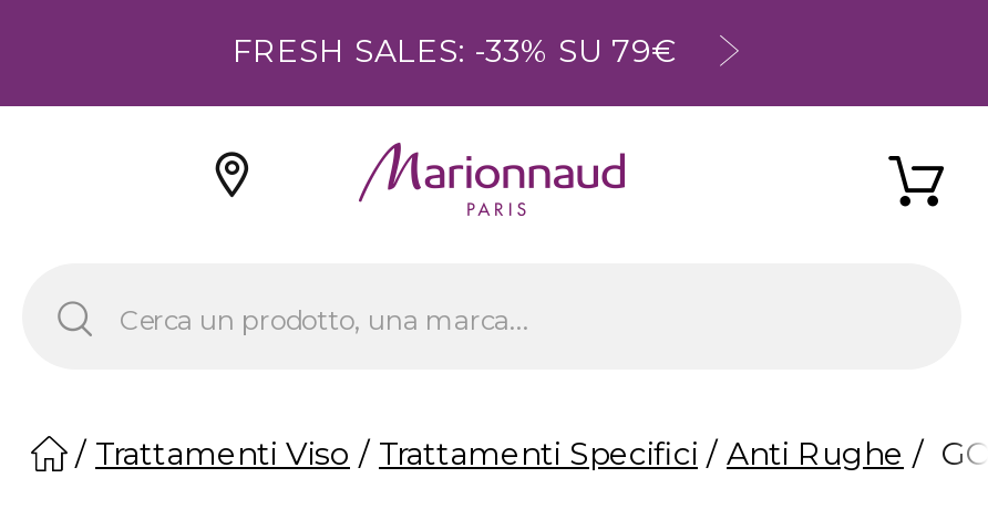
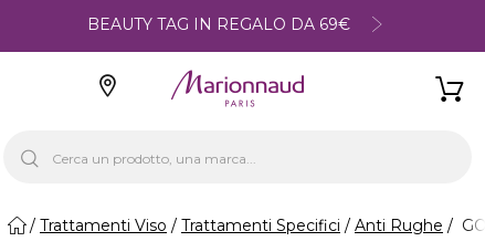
- FRESH SALES: -33% SU 79€
+ BEAUTY TAG IN REGALO DA 69€
